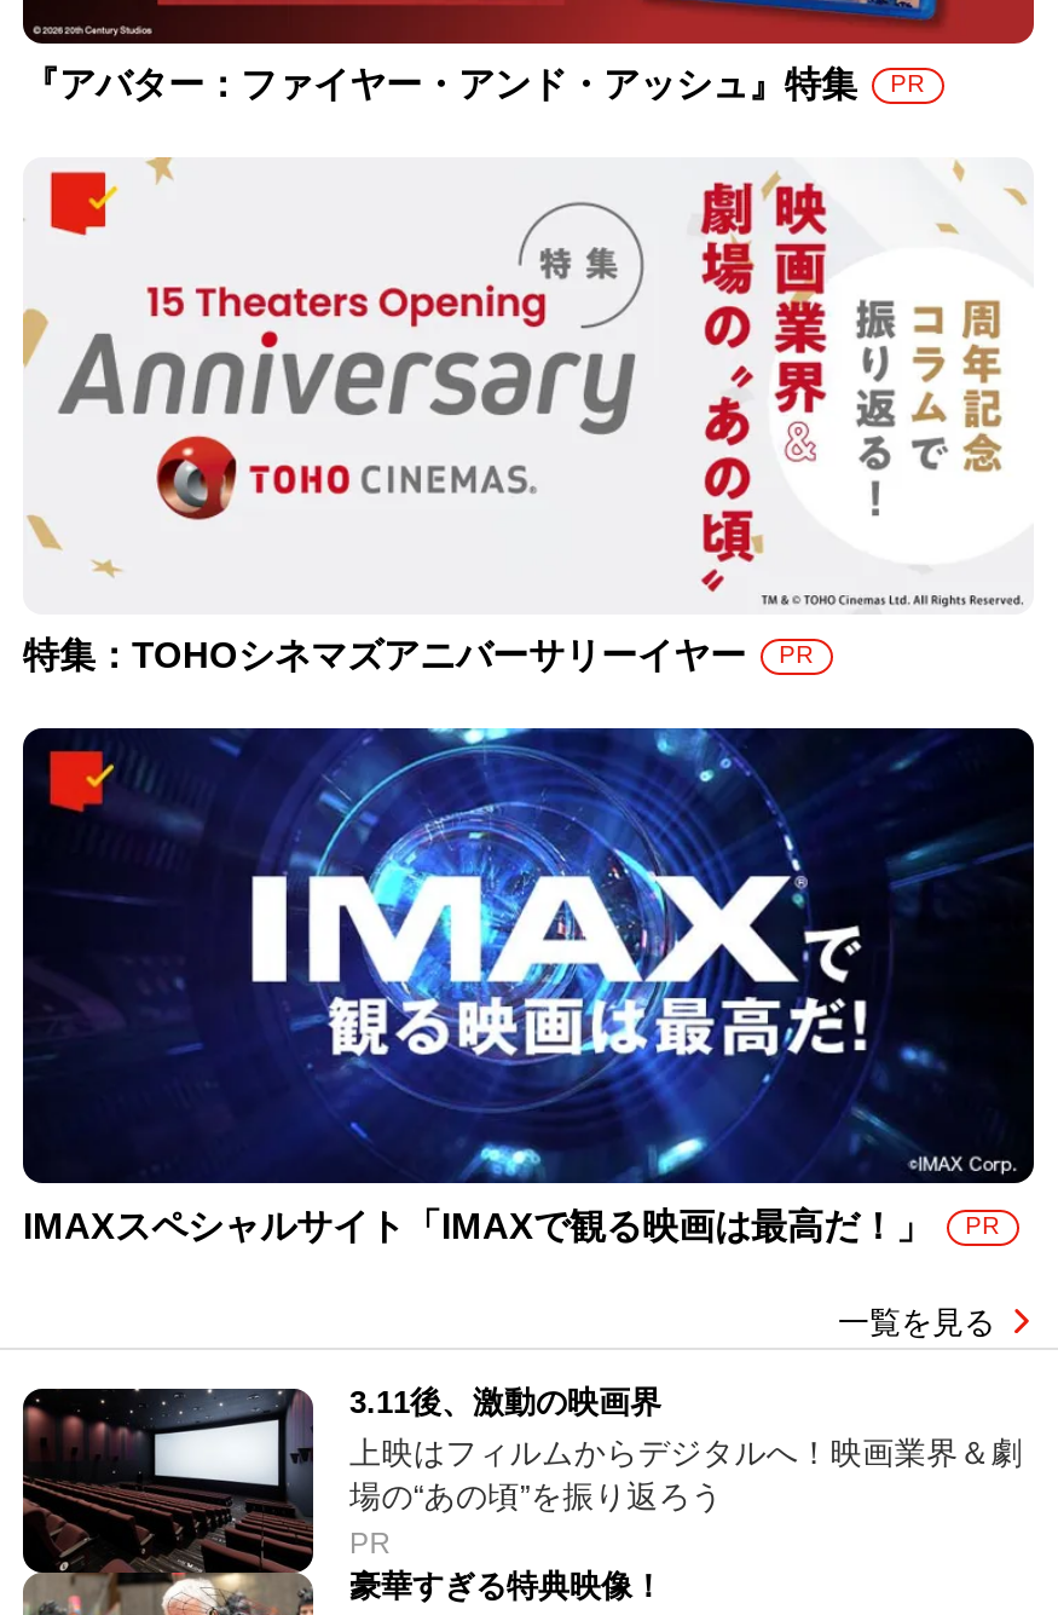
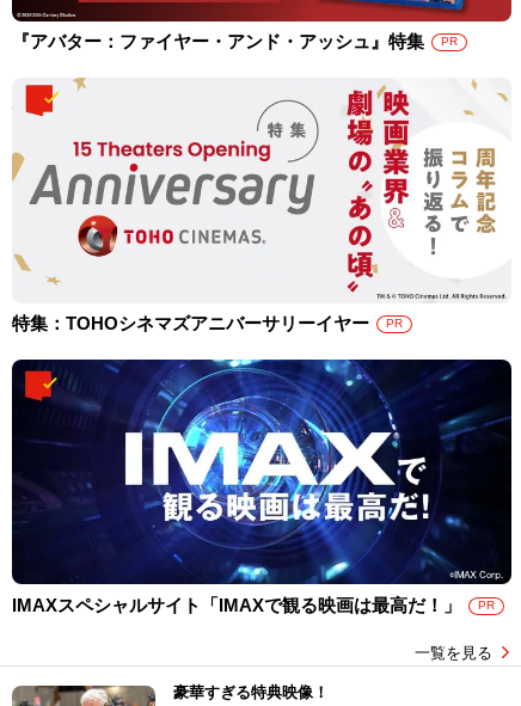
- [image]
- 3.11後、激動の映画界
- 上映はフィルムからデジタルへ！映画業界＆劇
- 場の“あの頃”を振り返ろう
- PR
